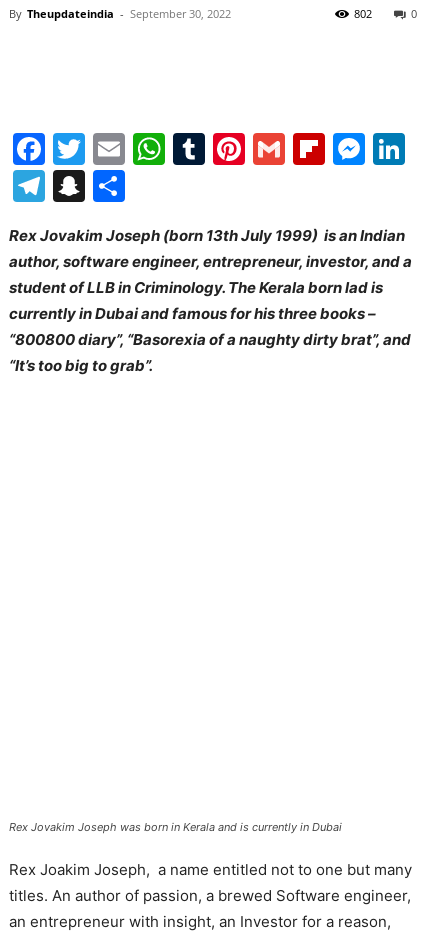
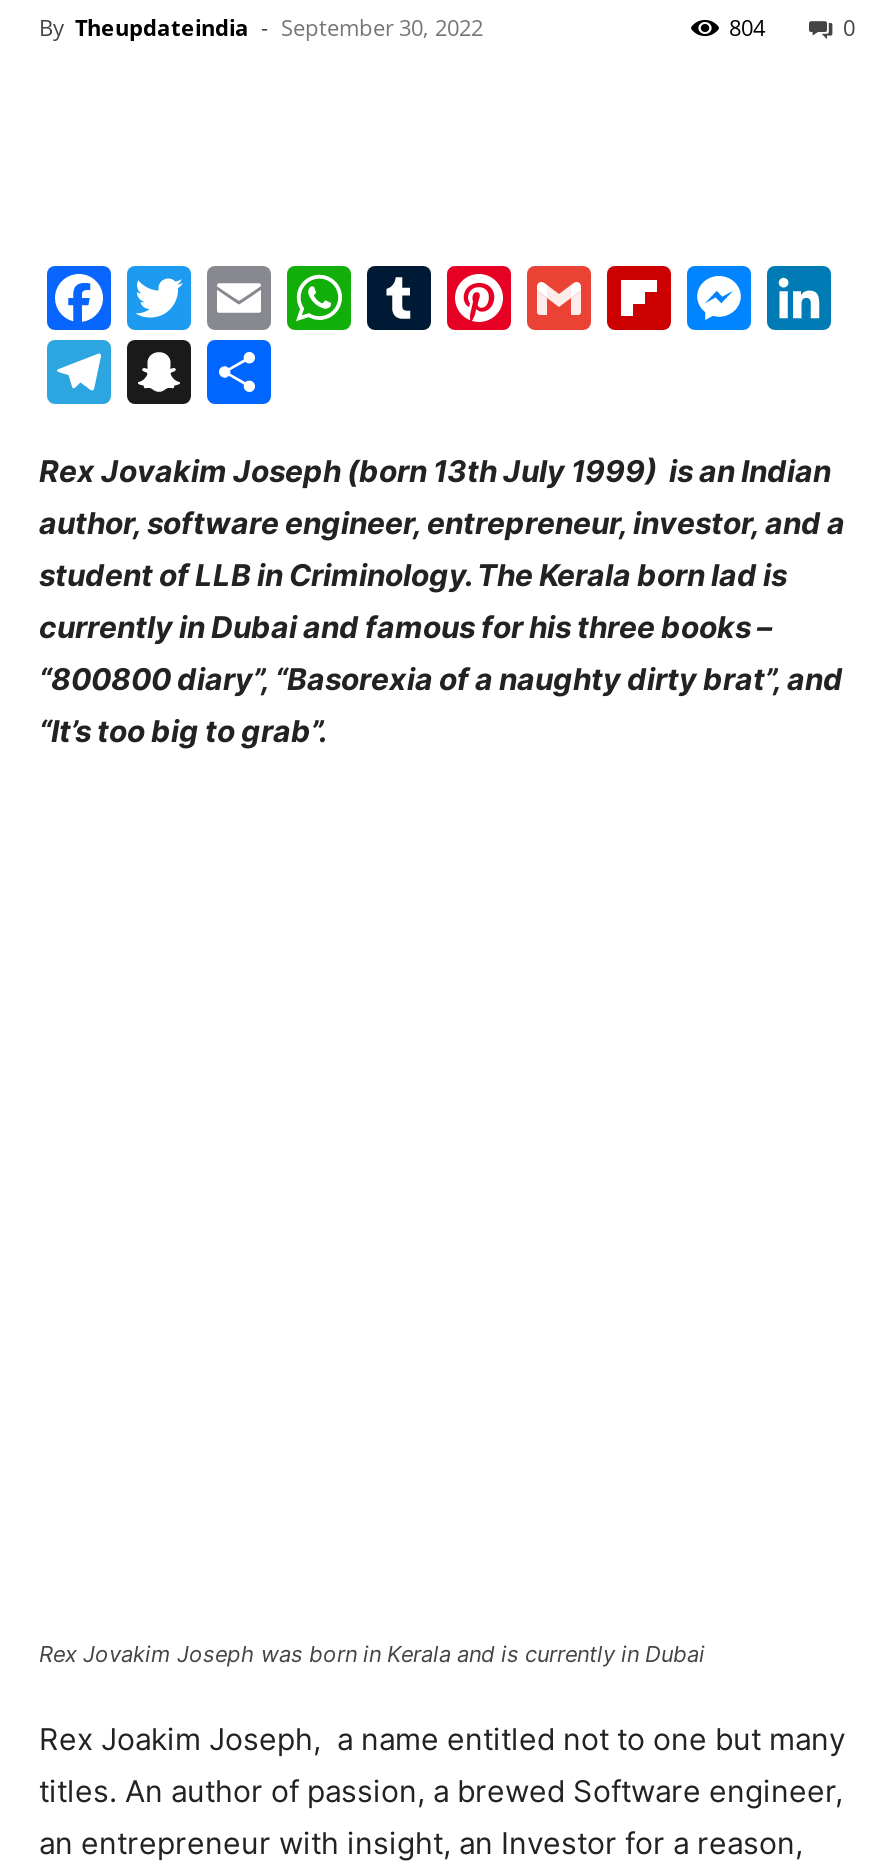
- 802
+ 804
